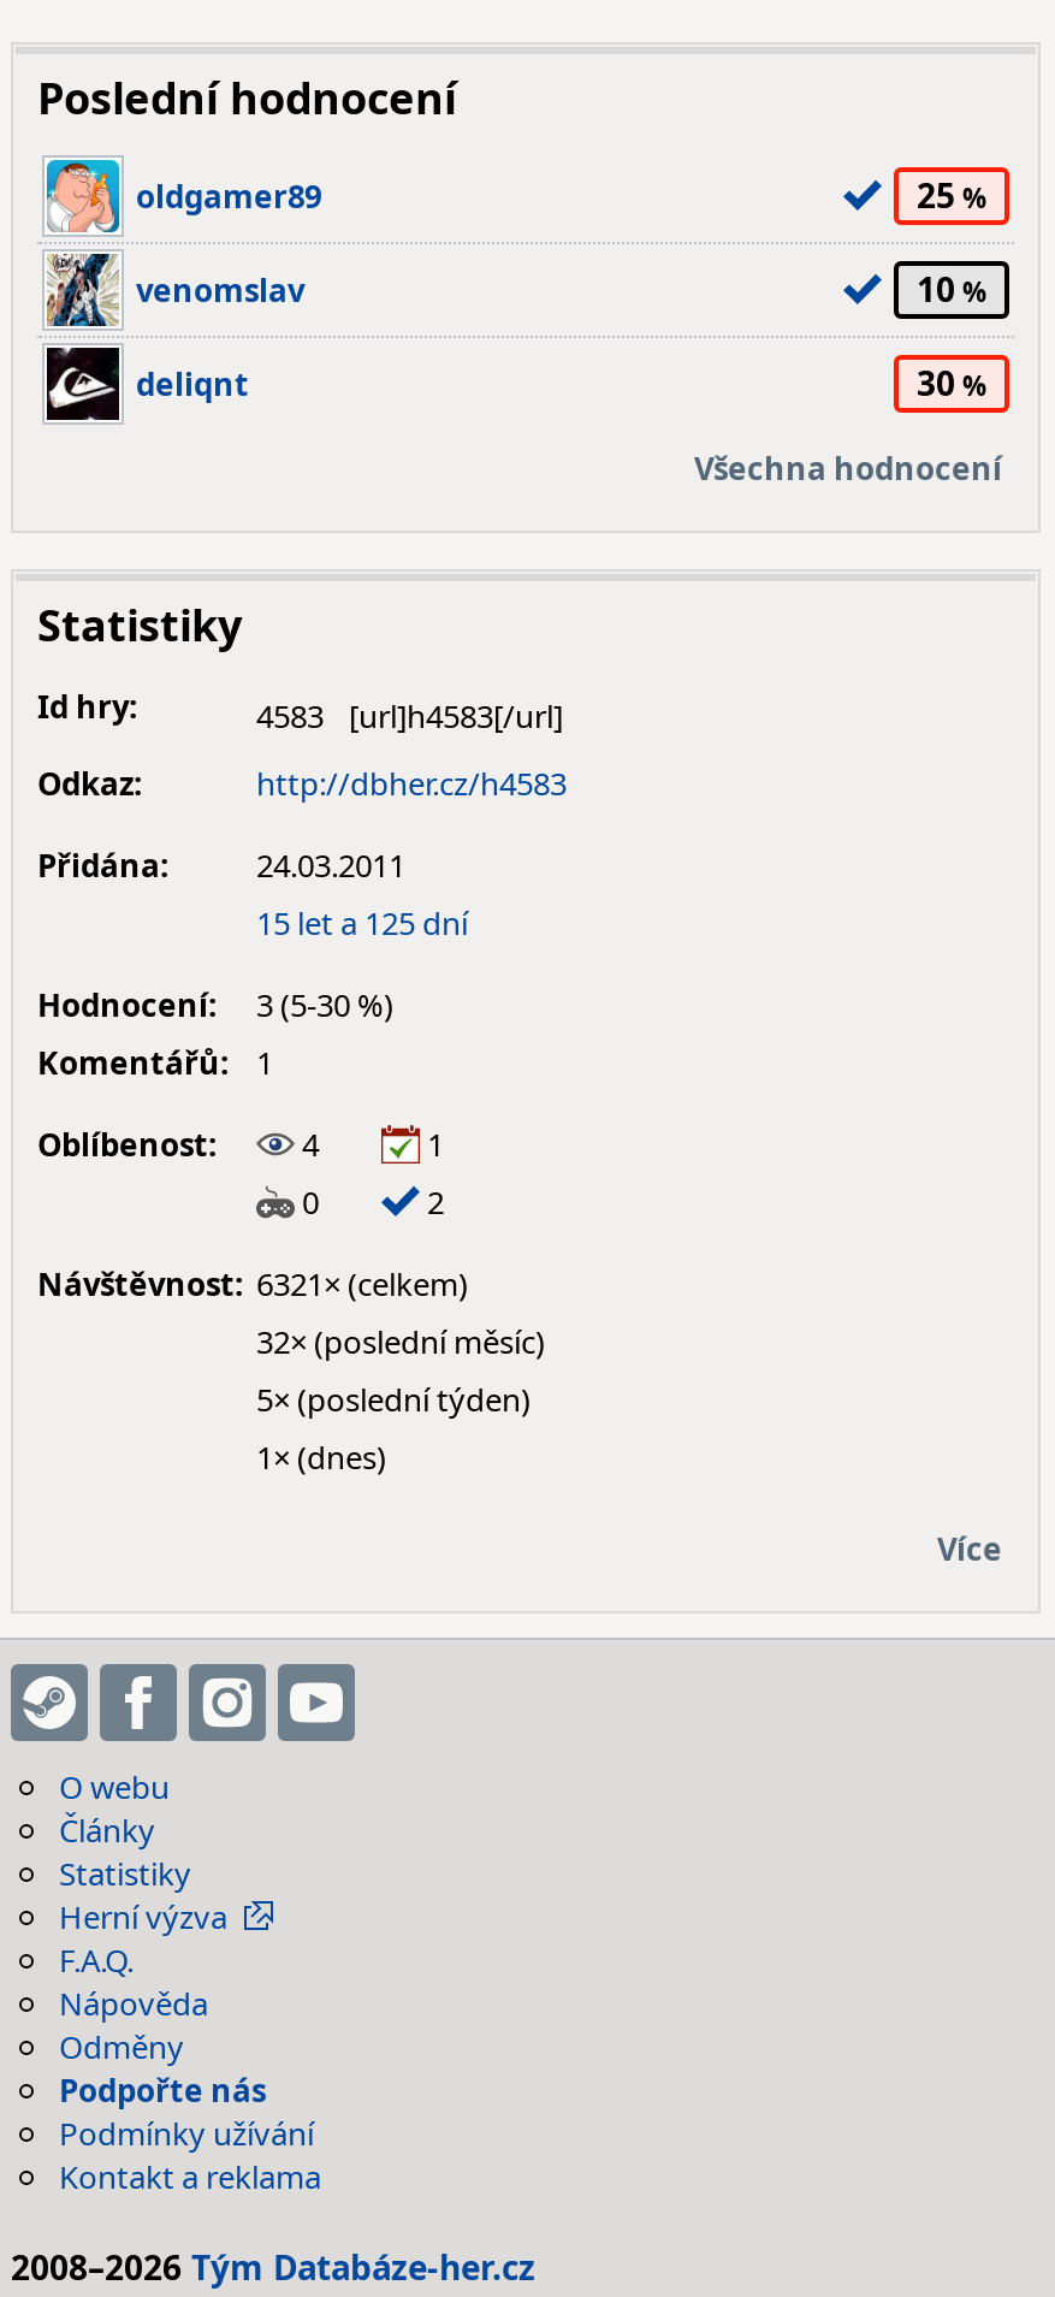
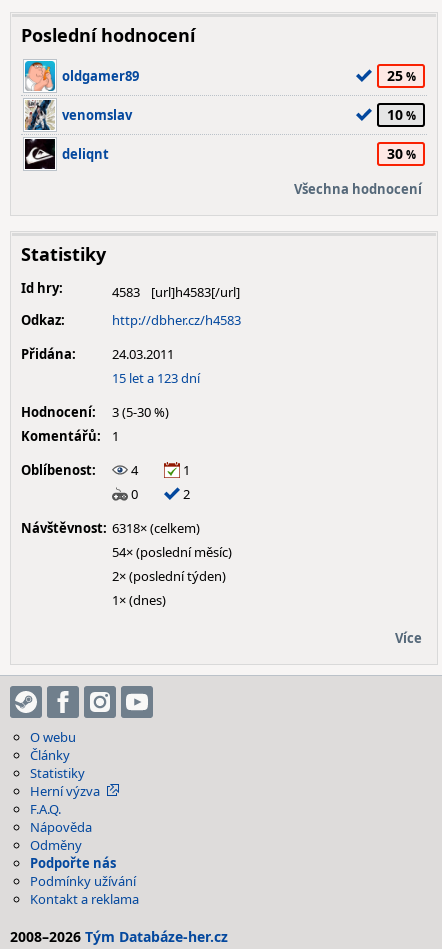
- 15 let a 125 dní
+ 15 let a 123 dní

- Návštěvnost: 6321× (celkem)
+ Návštěvnost: 6318× (celkem)

- 32× (poslední měsíc)
+ 54× (poslední měsíc)

- 5× (poslední týden)
+ 2× (poslední týden)
